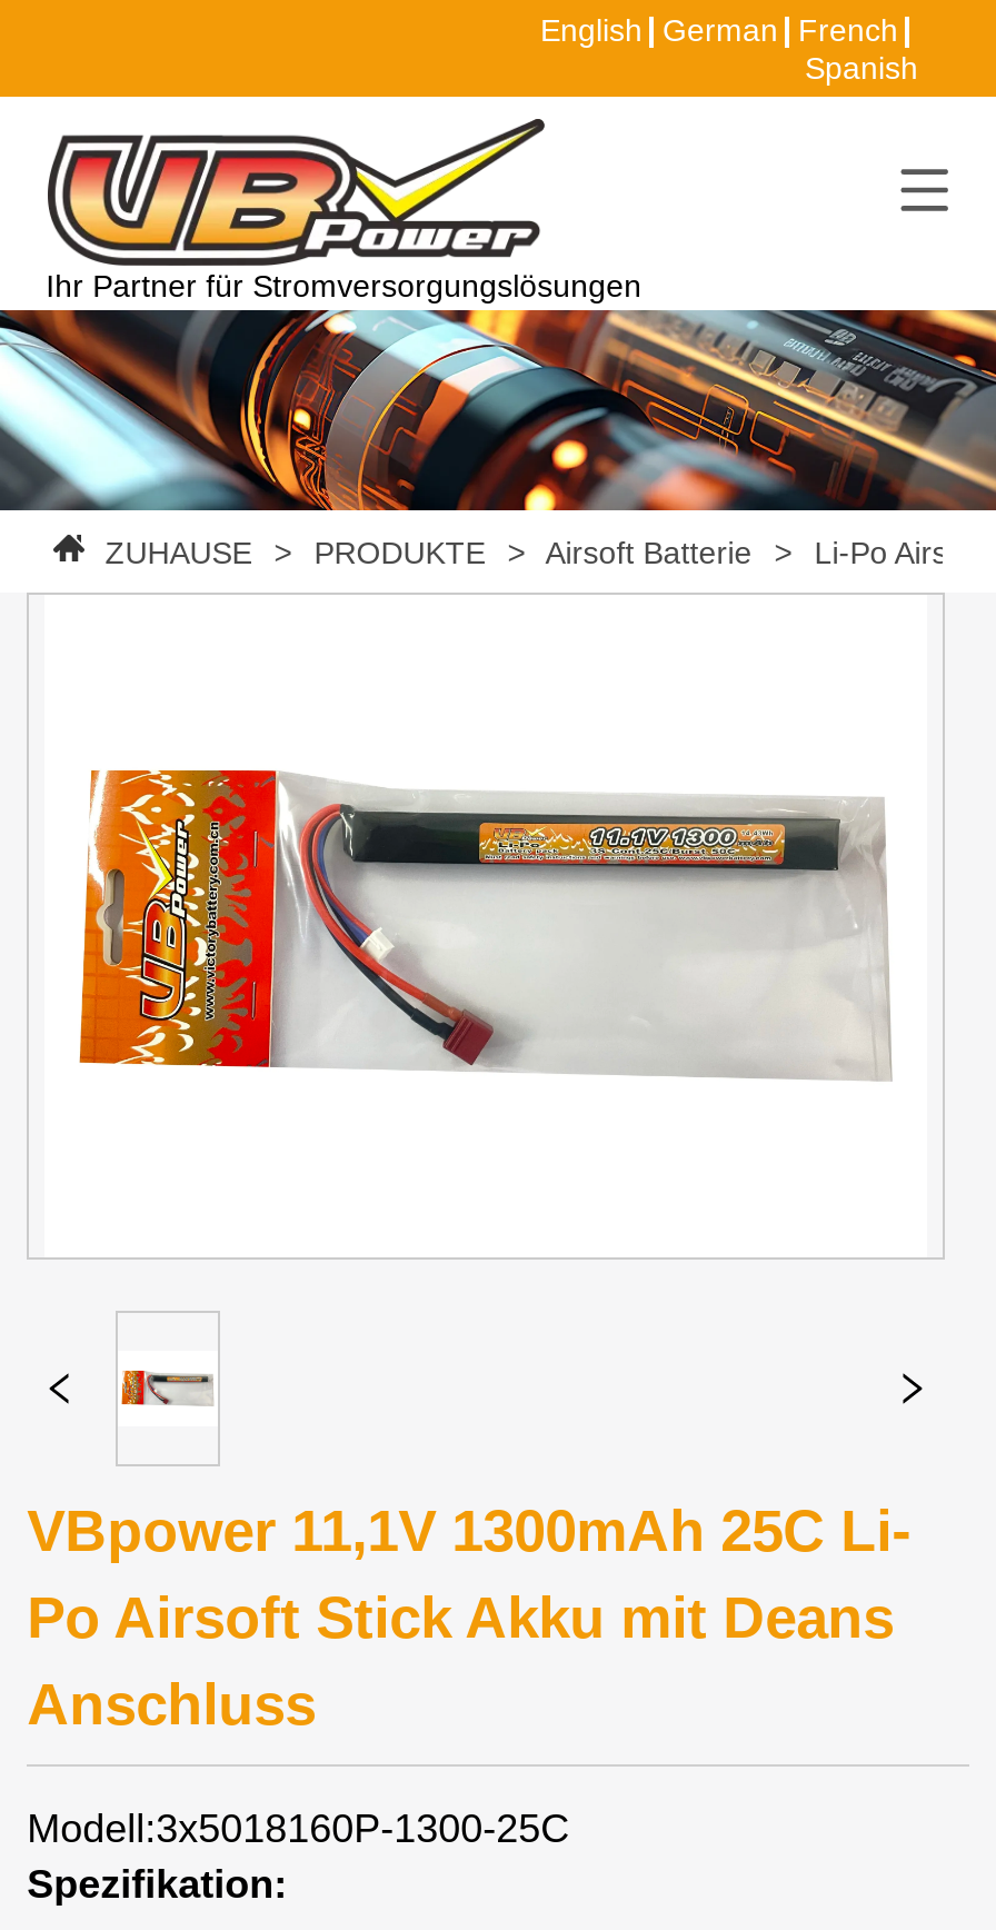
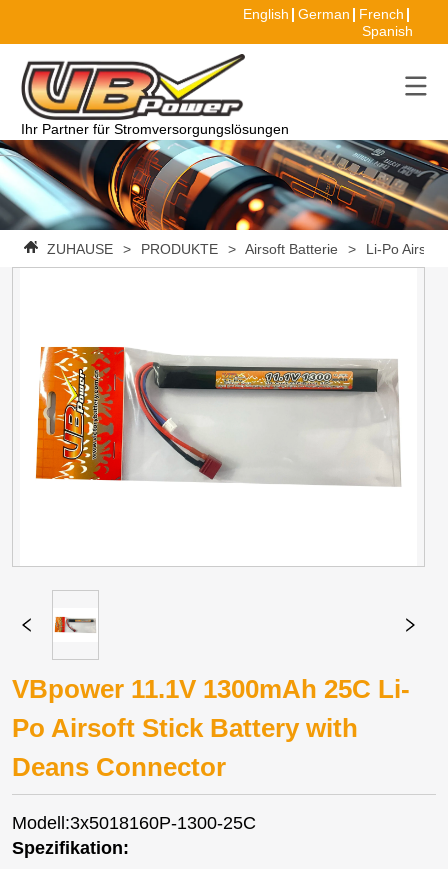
- VBpower 11,1V 1300mAh 25C Li-
- Po Airsoft Stick Akku mit Deans
- Anschluss
+ VBpower 11.1V 1300mAh 25C Li-
+ Po Airsoft Stick Battery with
+ Deans Connector
